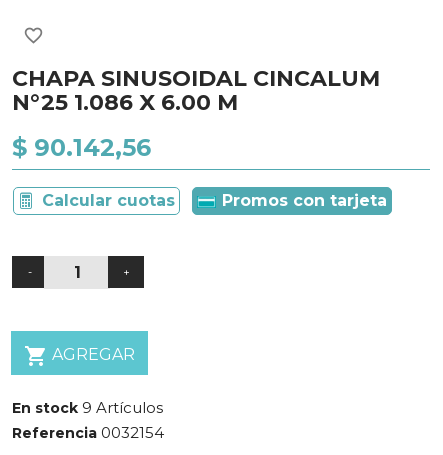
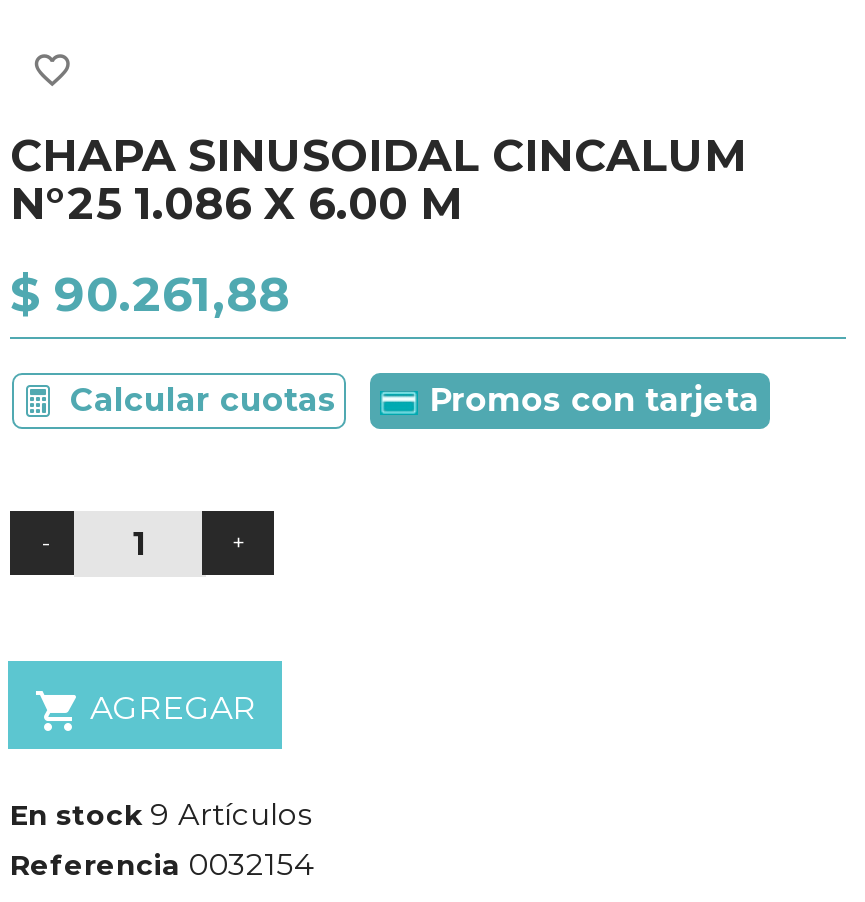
- $ 90.142,56
+ $ 90.261,88
